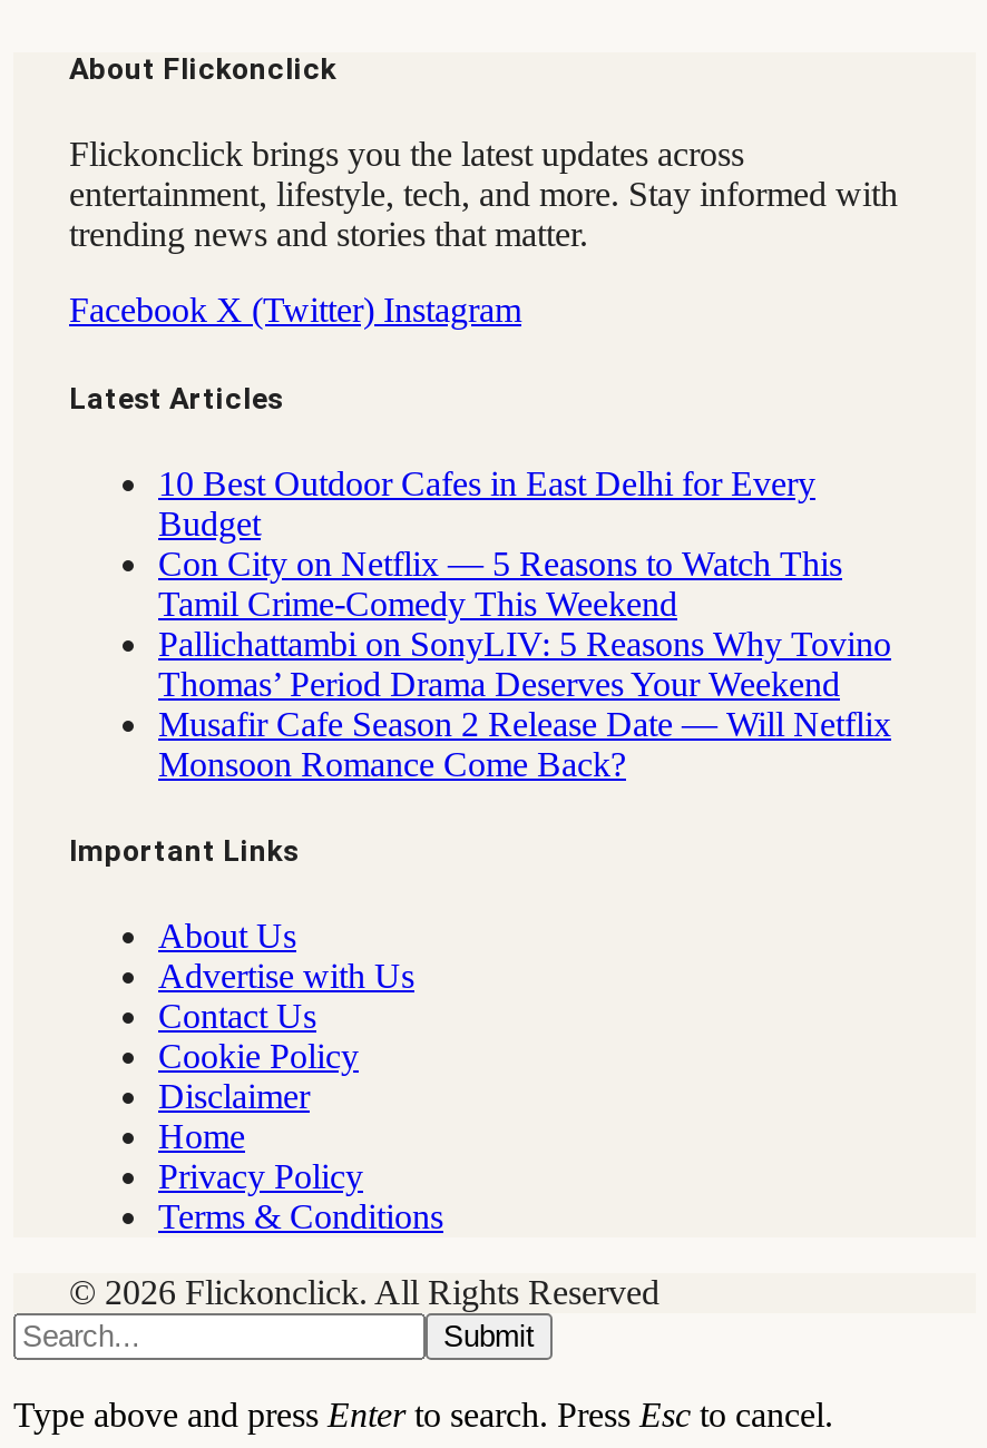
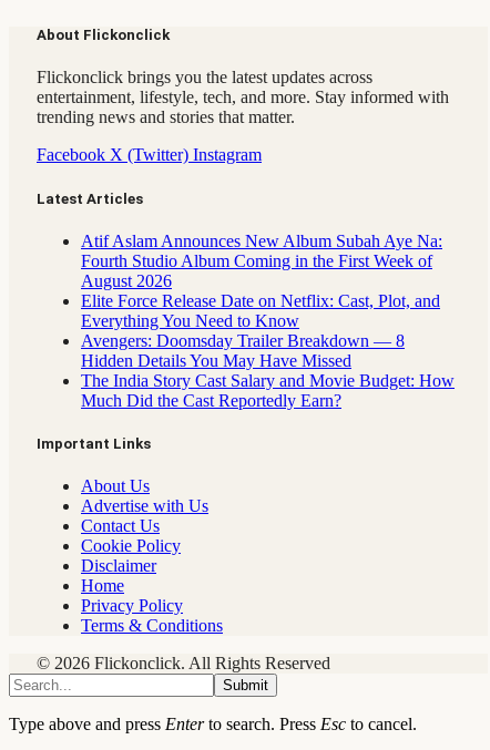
- 10 Best Outdoor Cafes in East Delhi for Every
- Budget
- Con City on Netflix — 5 Reasons to Watch This
- Tamil Crime-Comedy This Weekend
- Pallichattambi on SonyLIV: 5 Reasons Why Tovino
- Thomas’ Period Drama Deserves Your Weekend
- Musafir Cafe Season 2 Release Date — Will Netflix
- Monsoon Romance Come Back?
+ Atif Aslam Announces New Album Subah Aye Na:
+ Fourth Studio Album Coming in the First Week of
+ August 2026
+ Elite Force Release Date on Netflix: Cast, Plot, and
+ Everything You Need to Know
+ Avengers: Doomsday Trailer Breakdown — 8
+ Hidden Details You May Have Missed
+ The India Story Cast Salary and Movie Budget: How
+ Much Did the Cast Reportedly Earn?
